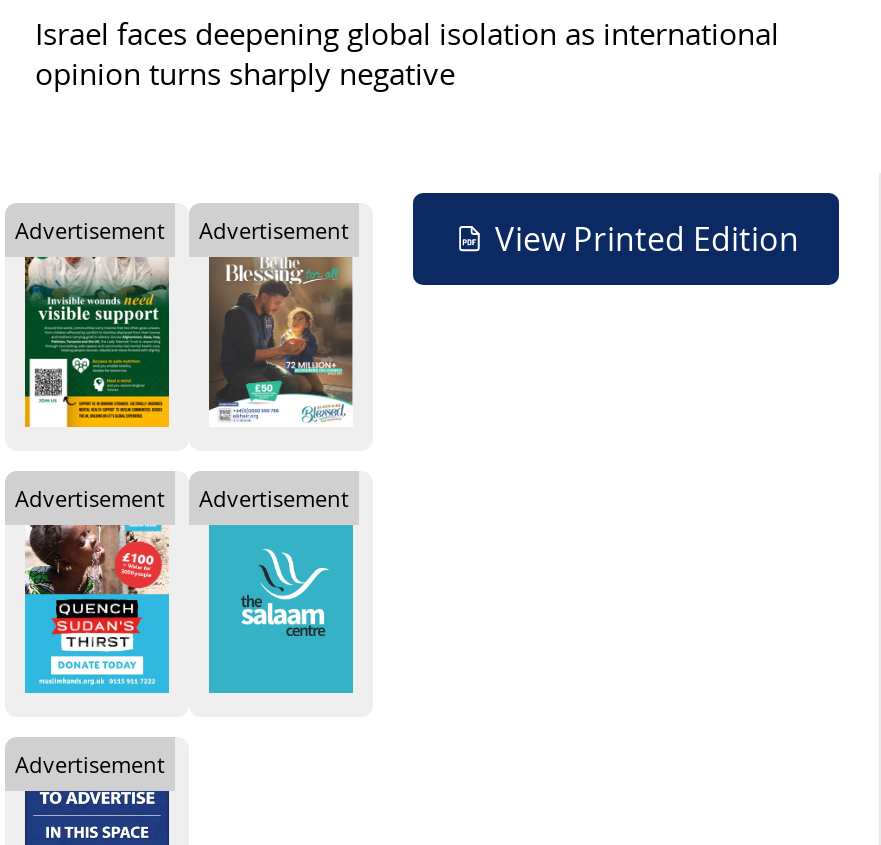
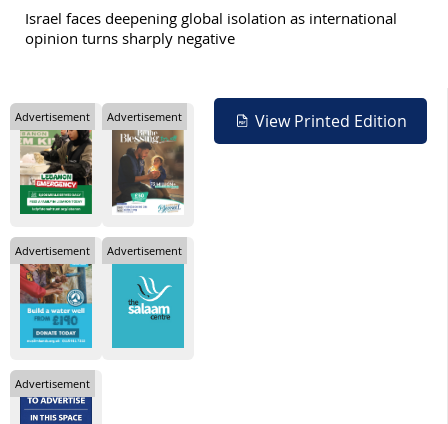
- [image]
+ [image]

- [image]
+ [image]
